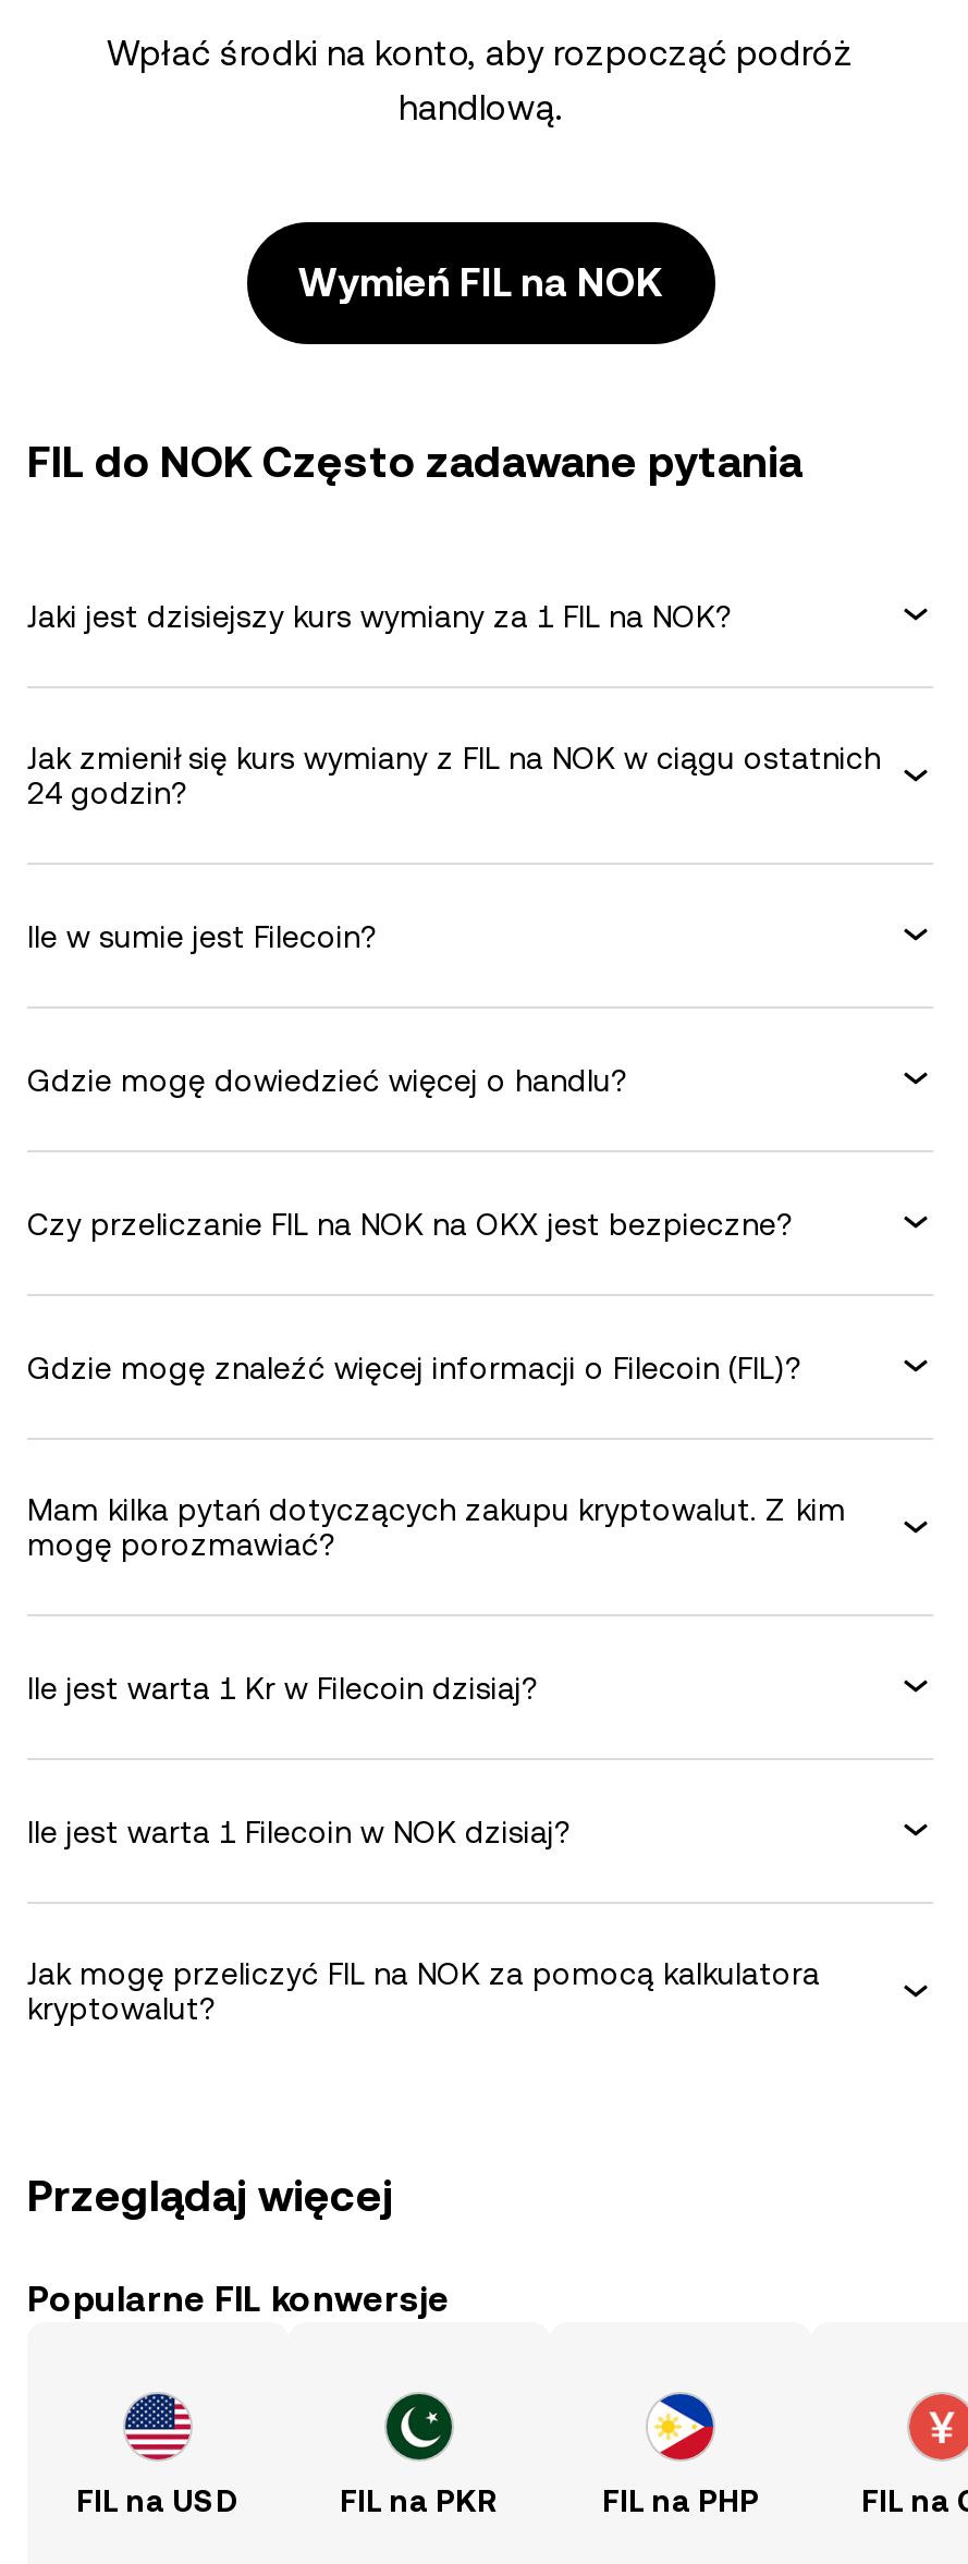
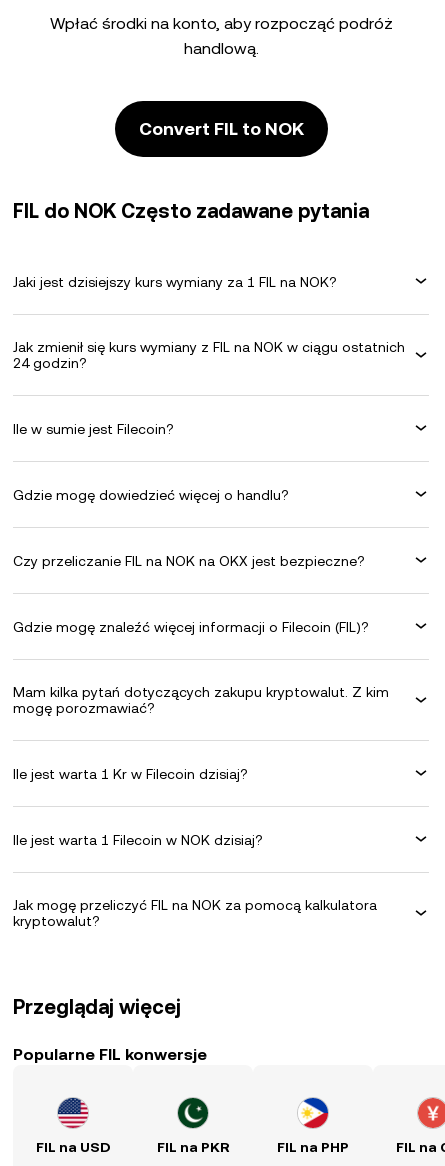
- Wymień FIL na NOK
+ Convert FIL to NOK
